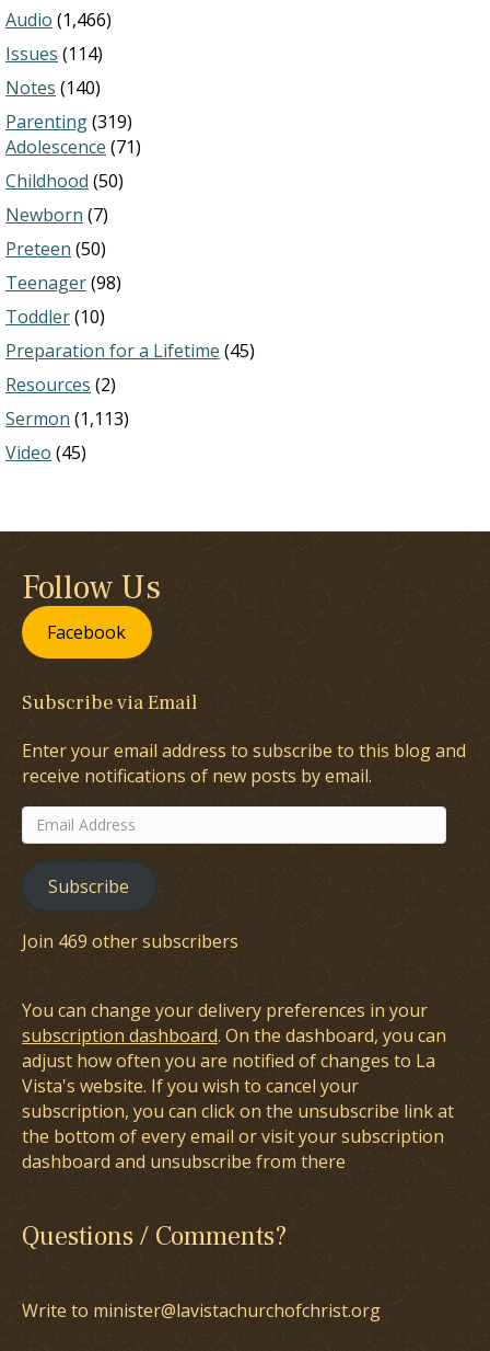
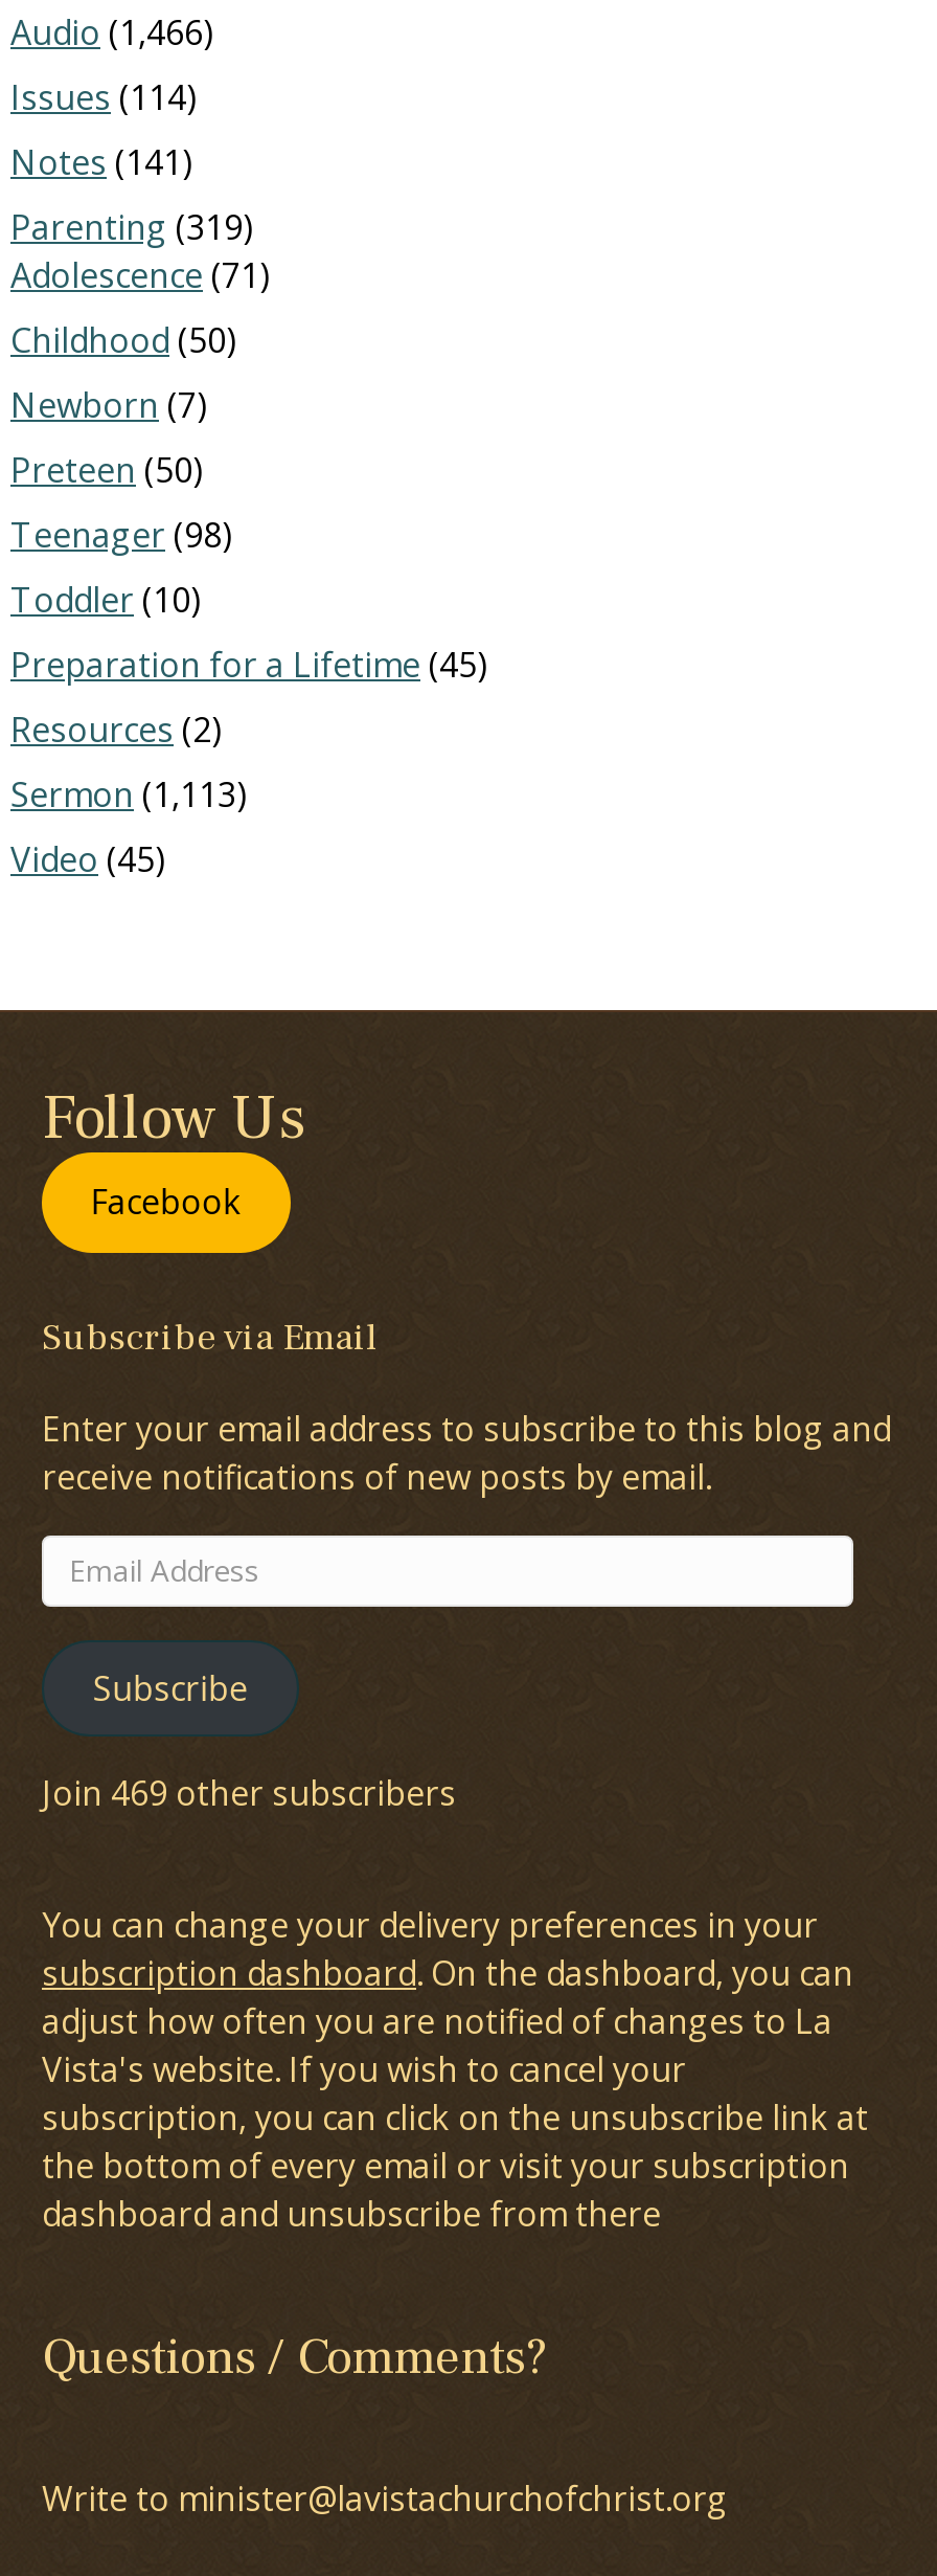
- Notes (140)
+ Notes (141)
